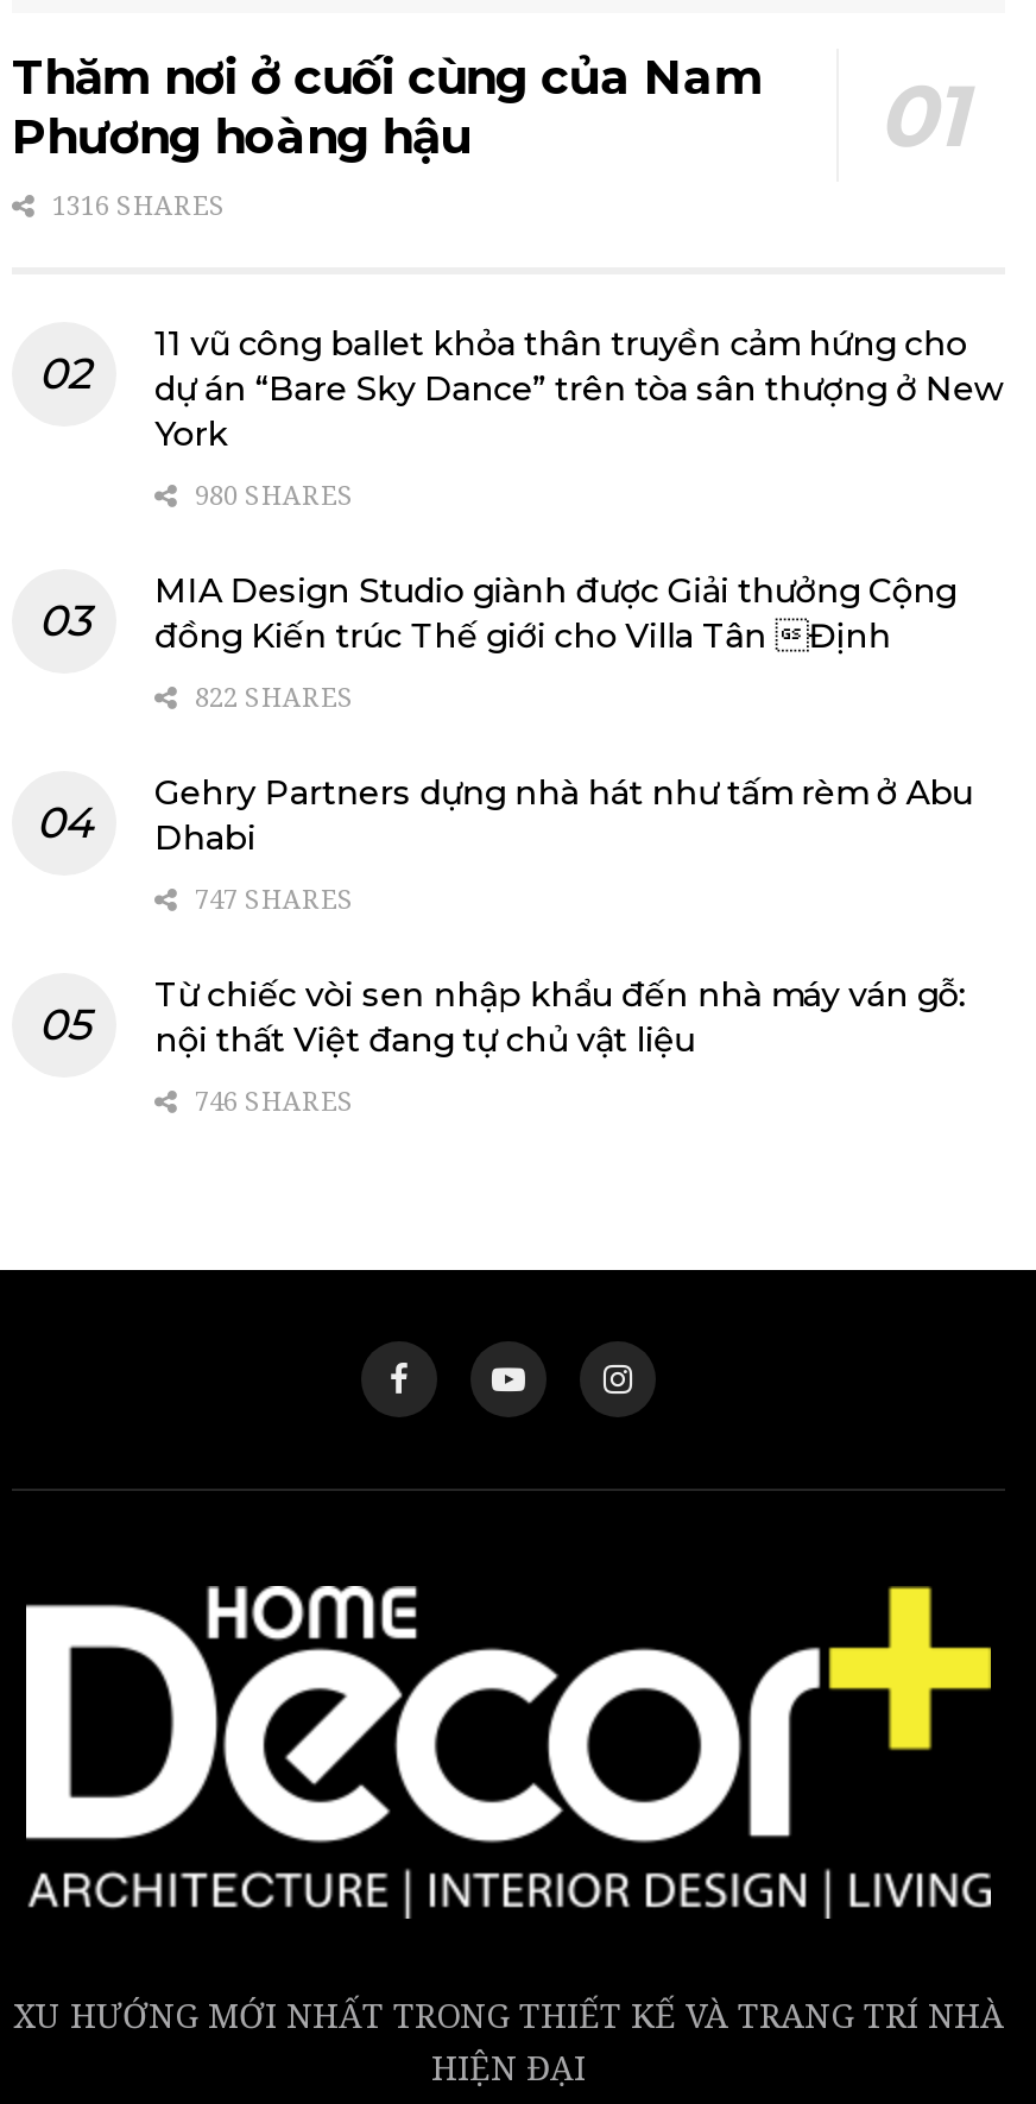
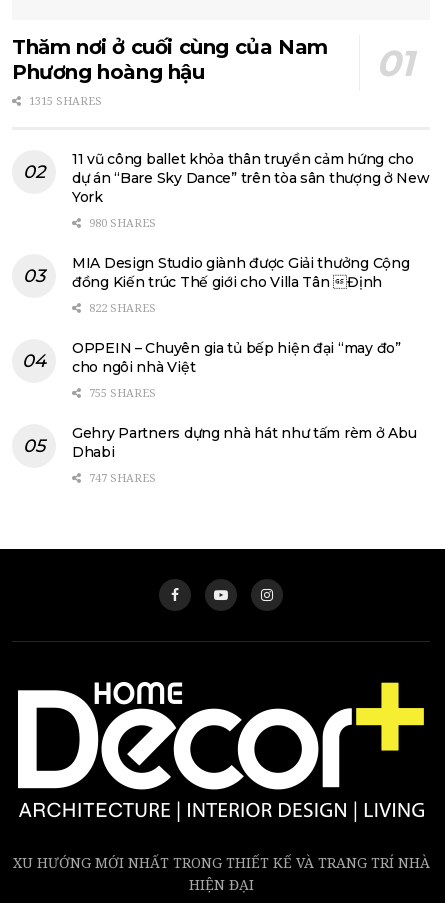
- 1316 SHARES
+ 1315 SHARES

+ OPPEIN – Chuyên gia tủ bếp hiện đại “may đo”
+ cho ngôi nhà Việt
+ 755 SHARES

moved down: Gehry Partners dựng nhà hát như tấm rèm ở Abu | Dhabi | 747 SHARES

- Từ chiếc vòi sen nhập khẩu đến nhà máy ván gỗ:
- nội thất Việt đang tự chủ vật liệu
- 746 SHARES
